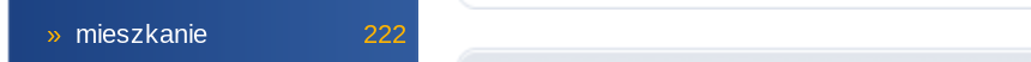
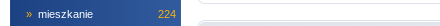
- 222
+ 224
